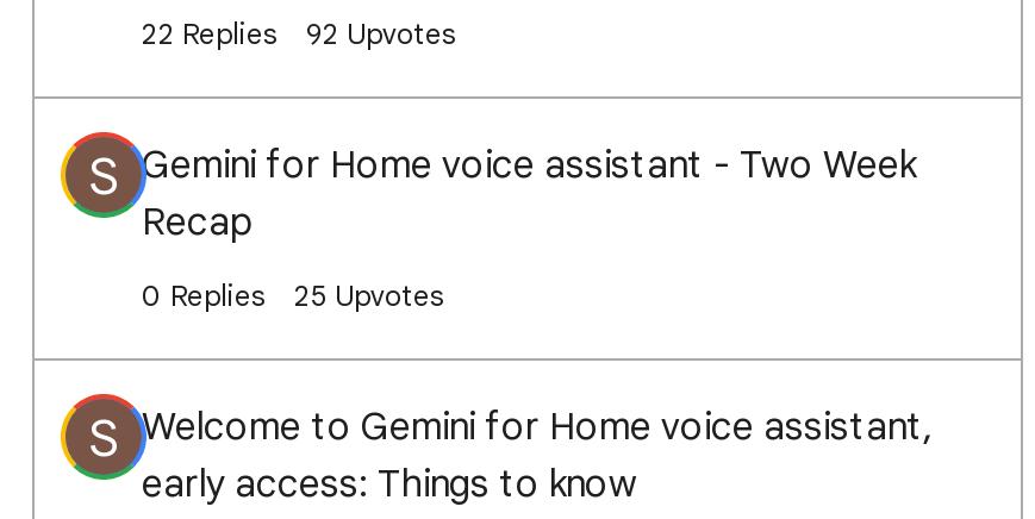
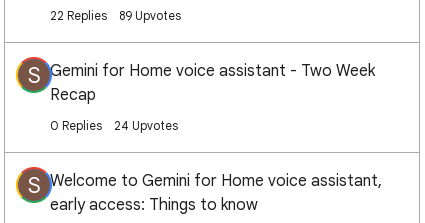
- 22 Replies 92 Upvotes
+ 22 Replies 89 Upvotes

- 25 Upvotes
+ 24 Upvotes
